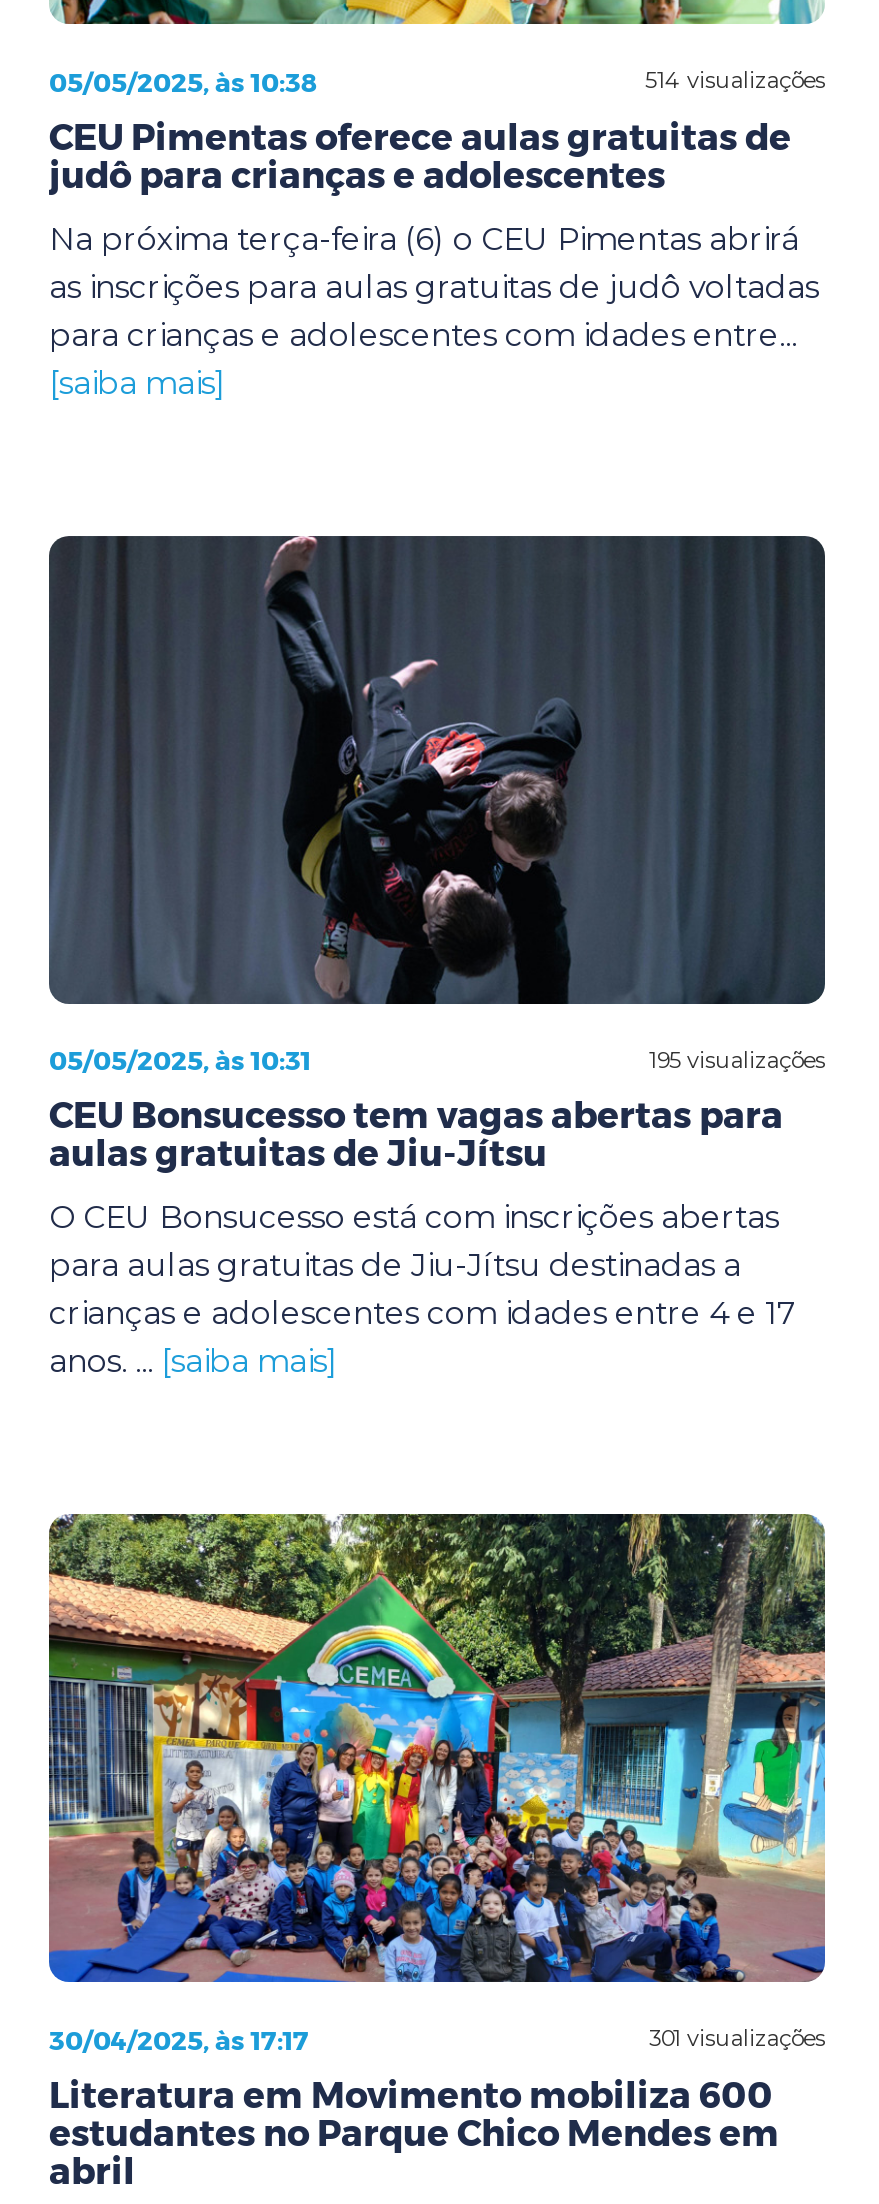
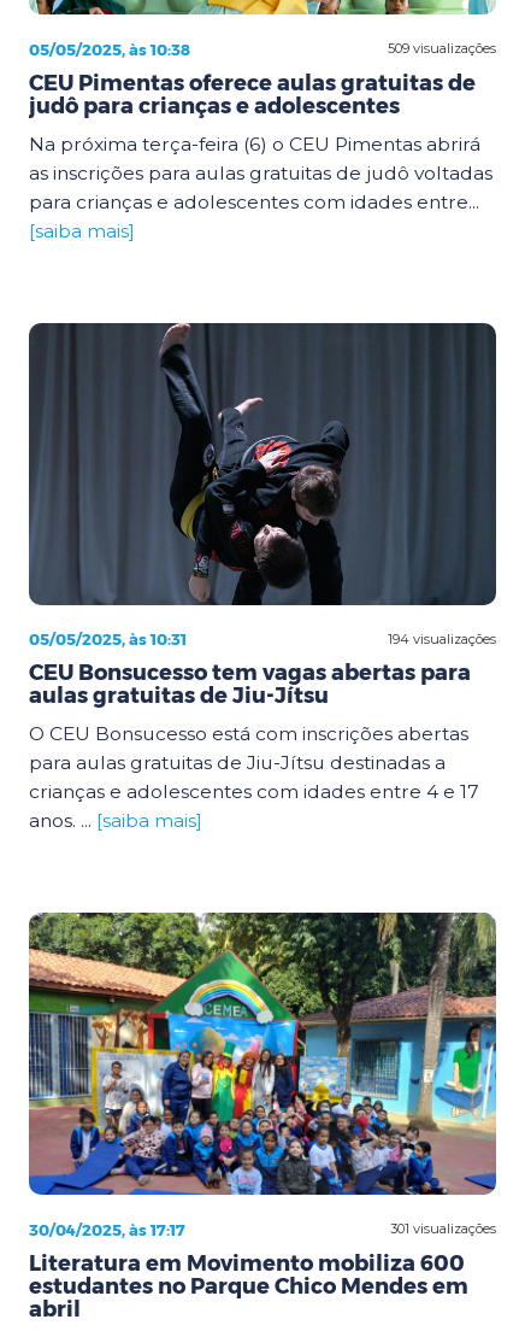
- 514 visualizações
+ 509 visualizações

- 195 visualizações
+ 194 visualizações
